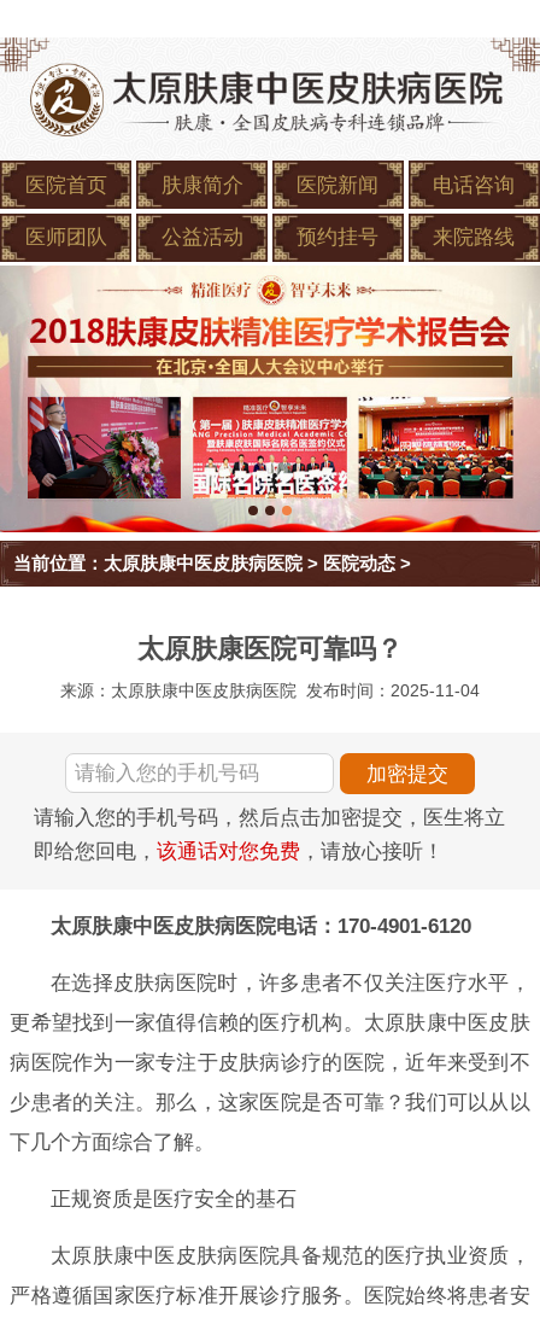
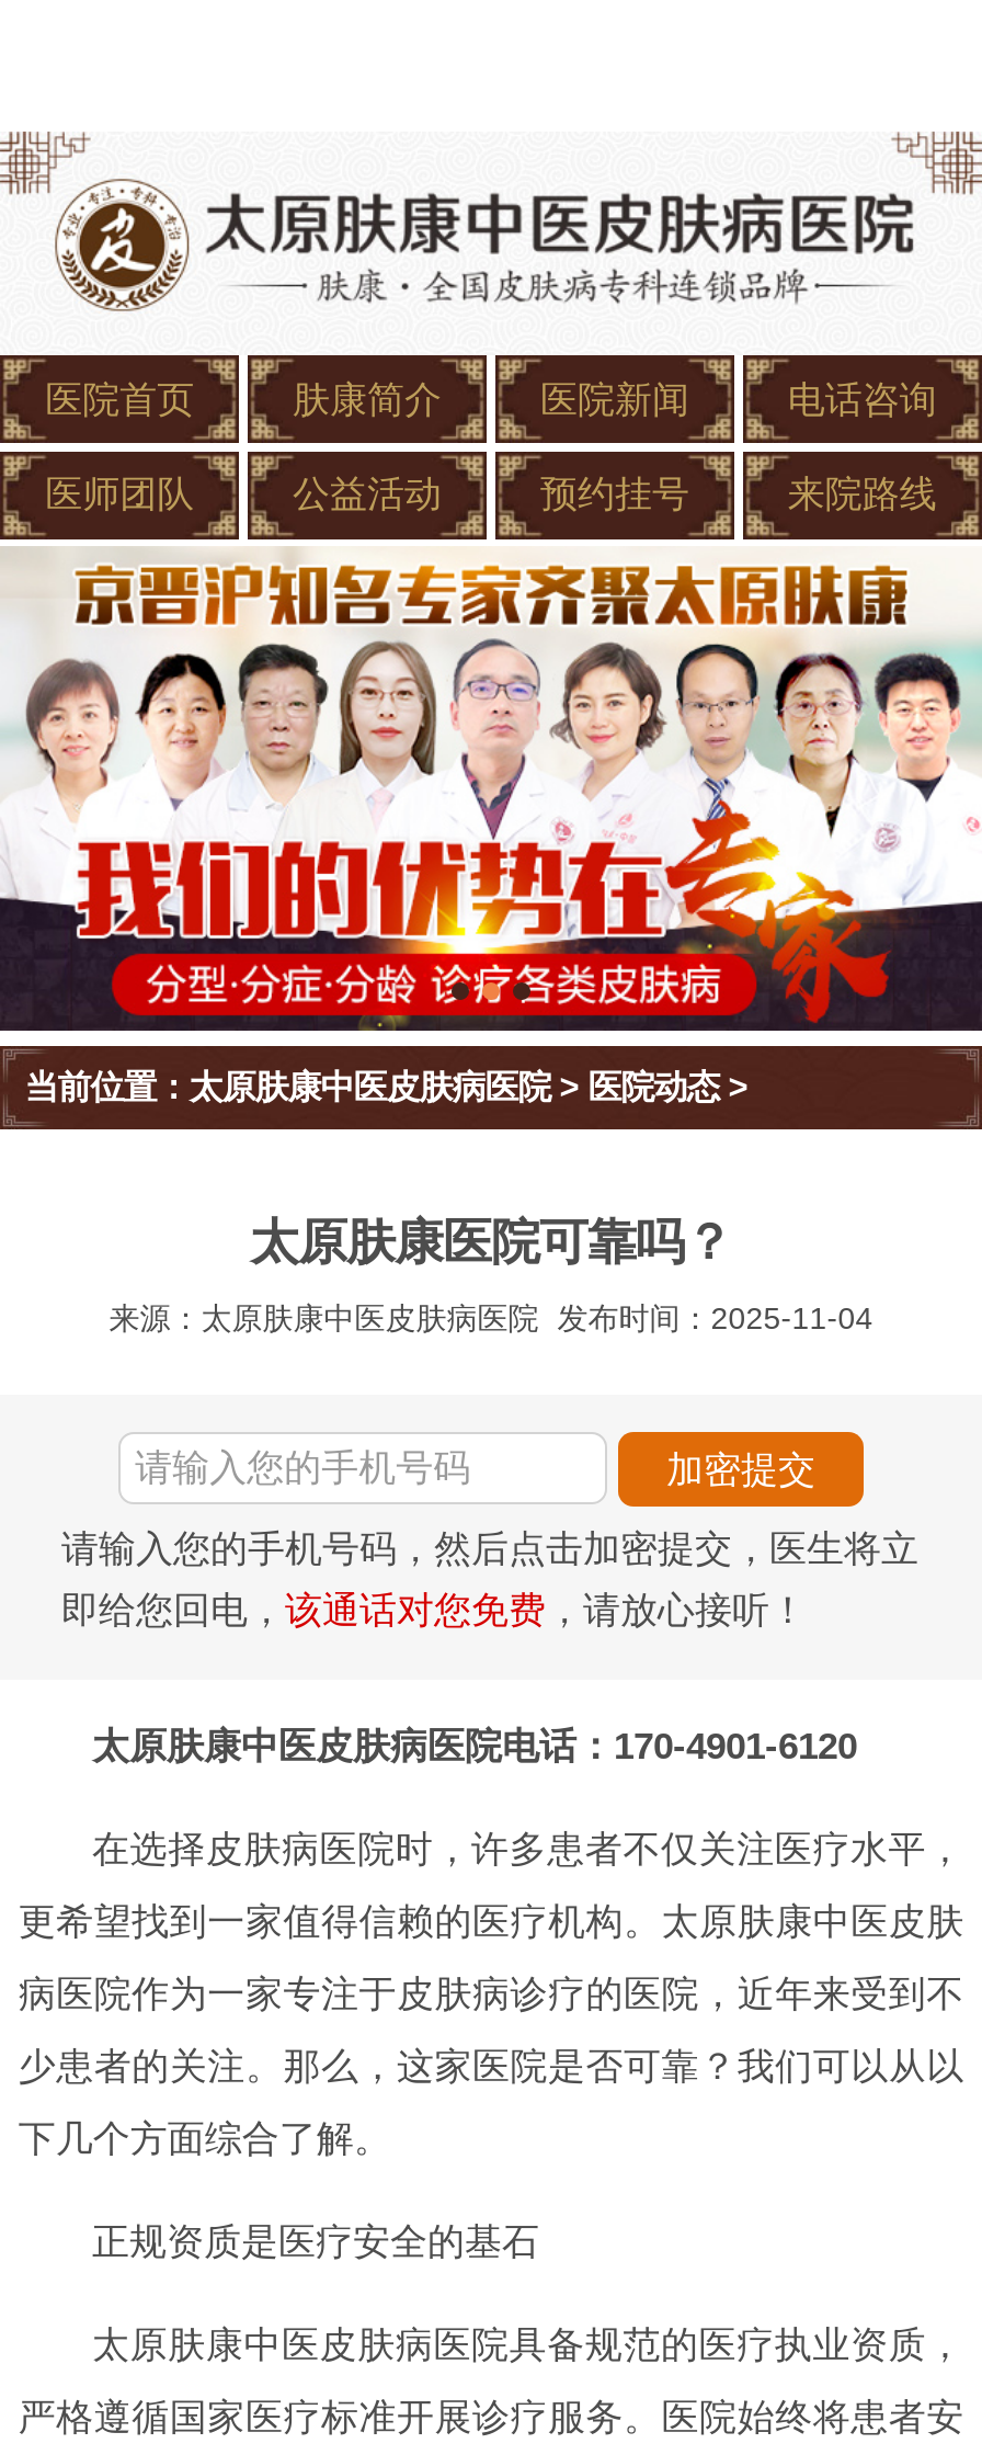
- [image]
+ [image]
